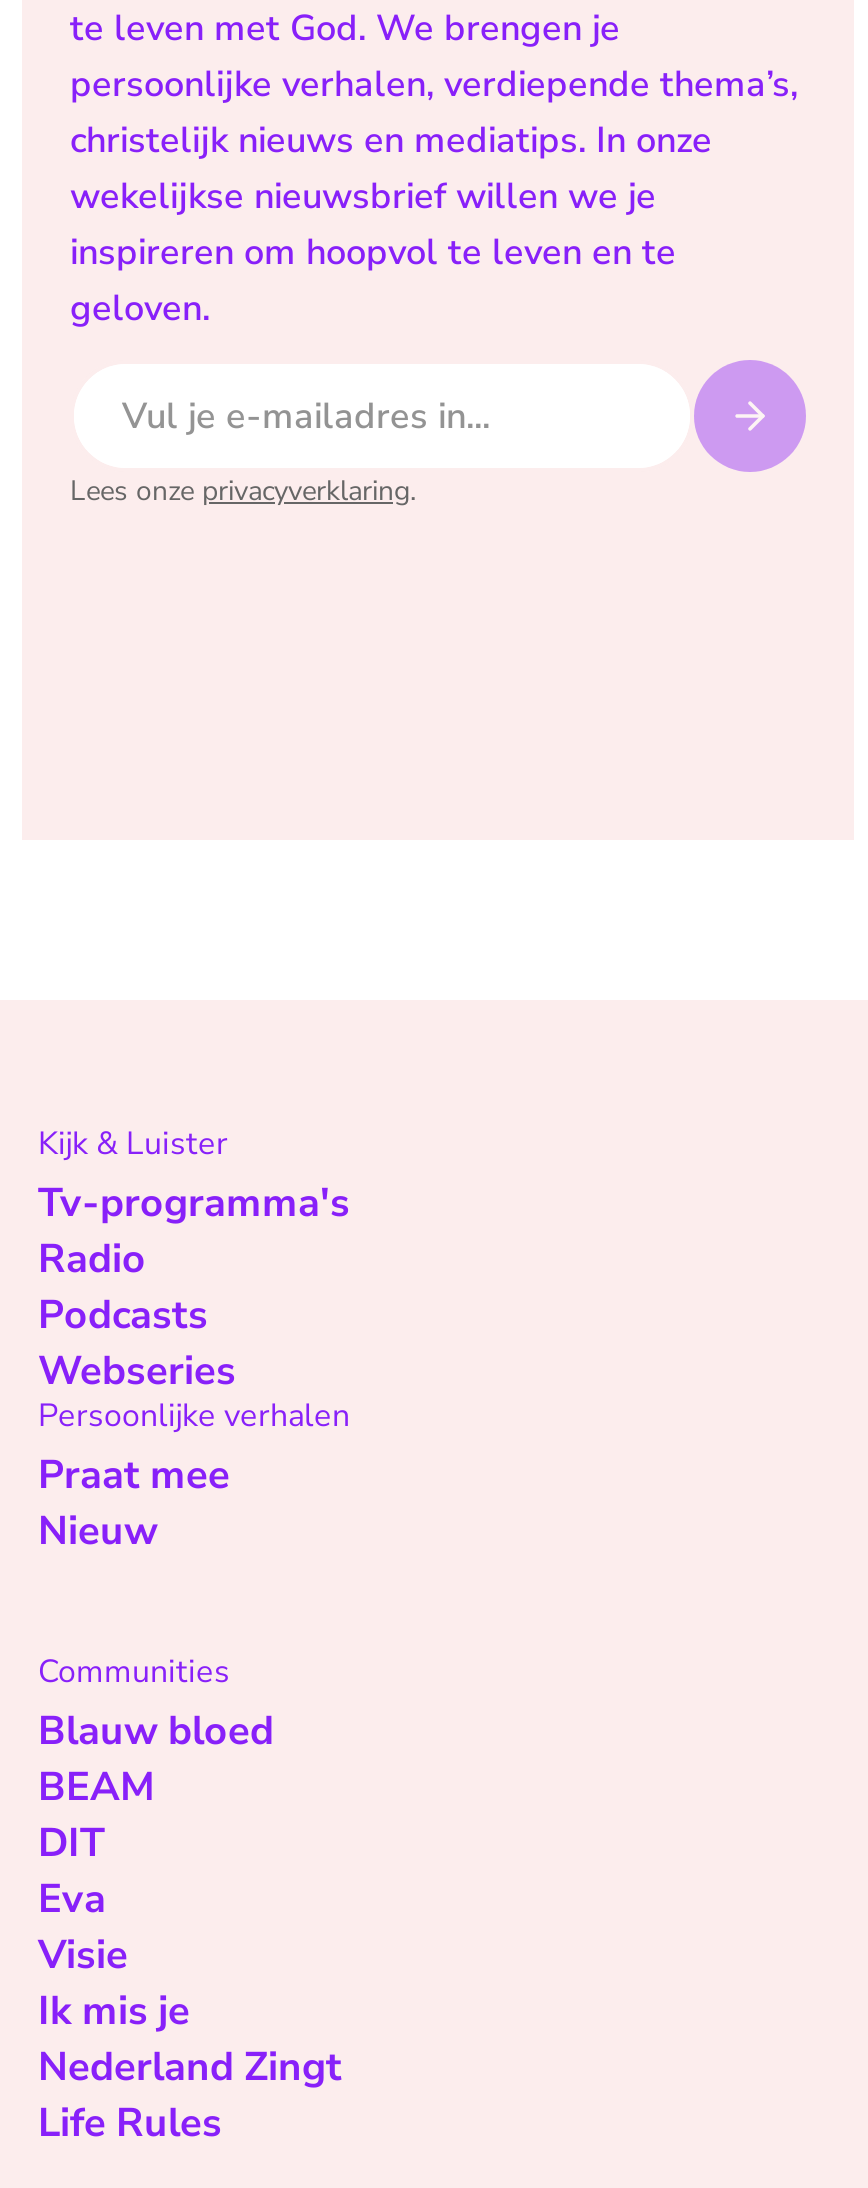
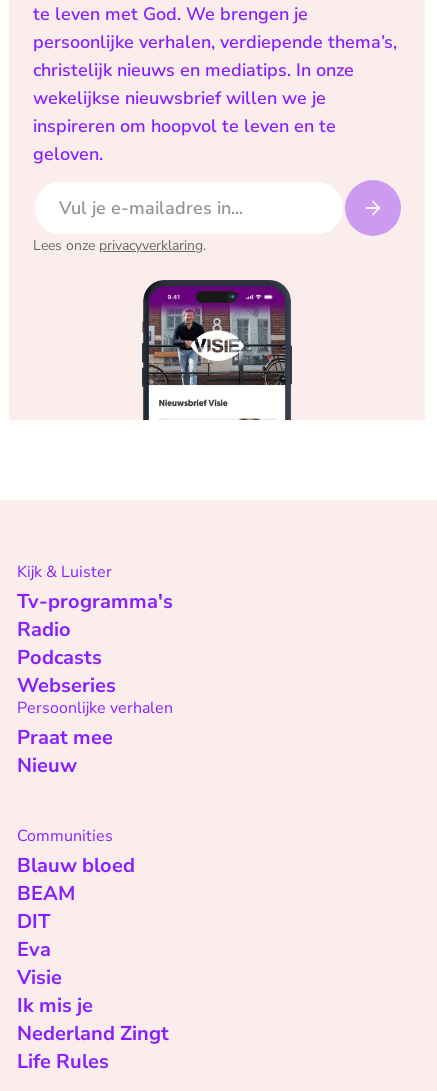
+ [image]
